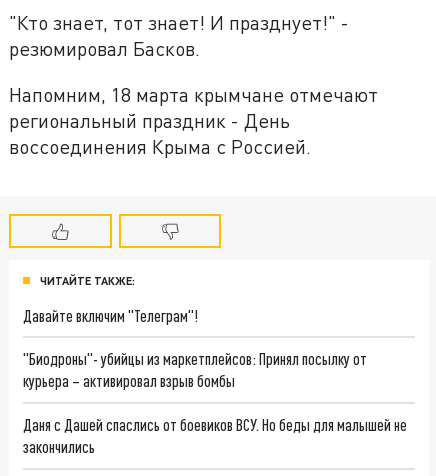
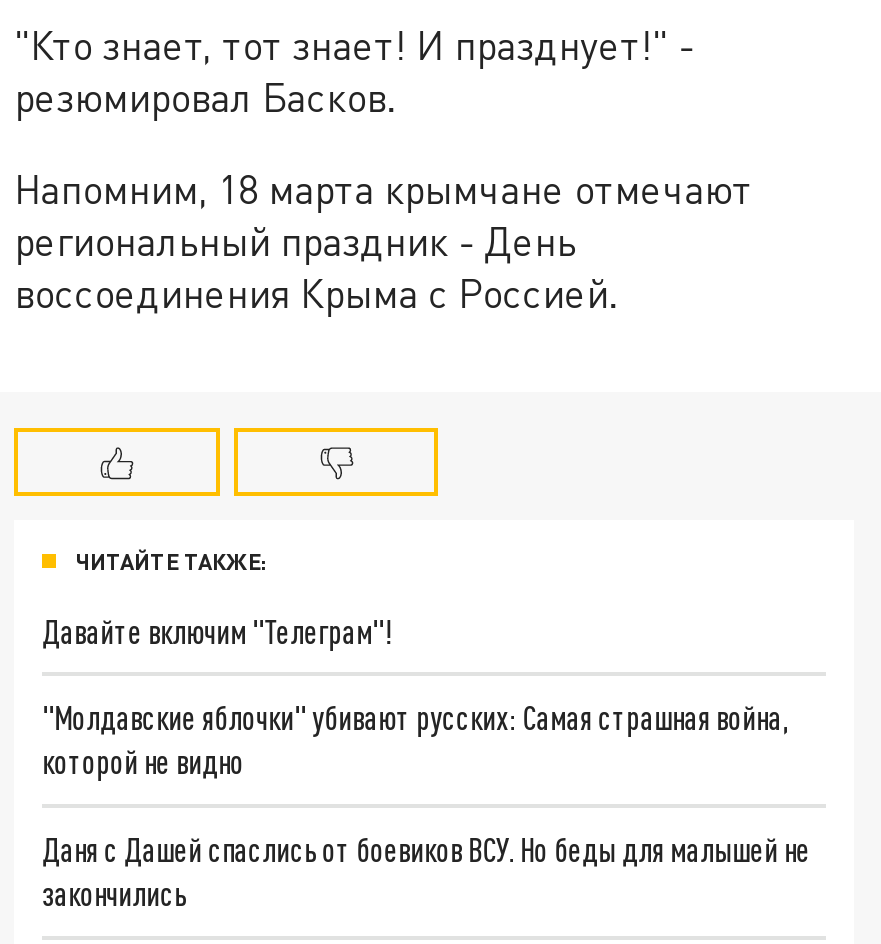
- "Биодроны"- убийцы из маркетплейсов: Принял посылку от
- курьера – активировал взрыв бомбы
+ "Молдавские яблочки" убивают русских: Самая страшная война,
+ которой не видно
